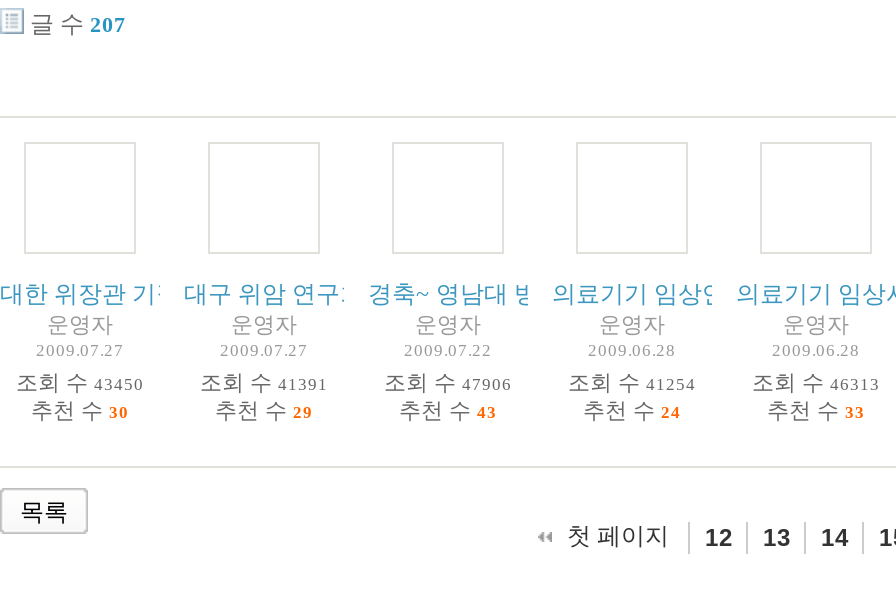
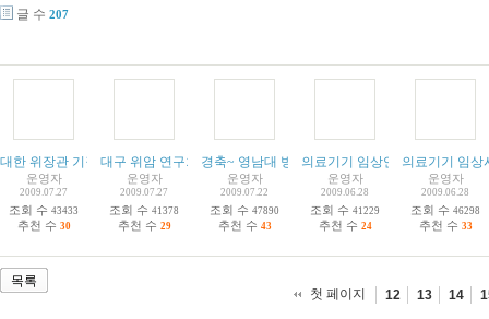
- 조회 수 43450
+ 조회 수 43433

- 조회 수 41391
+ 조회 수 41378

- 조회 수 47906
+ 조회 수 47890

- 조회 수 41254
+ 조회 수 41229

- 조회 수 46313
+ 조회 수 46298
